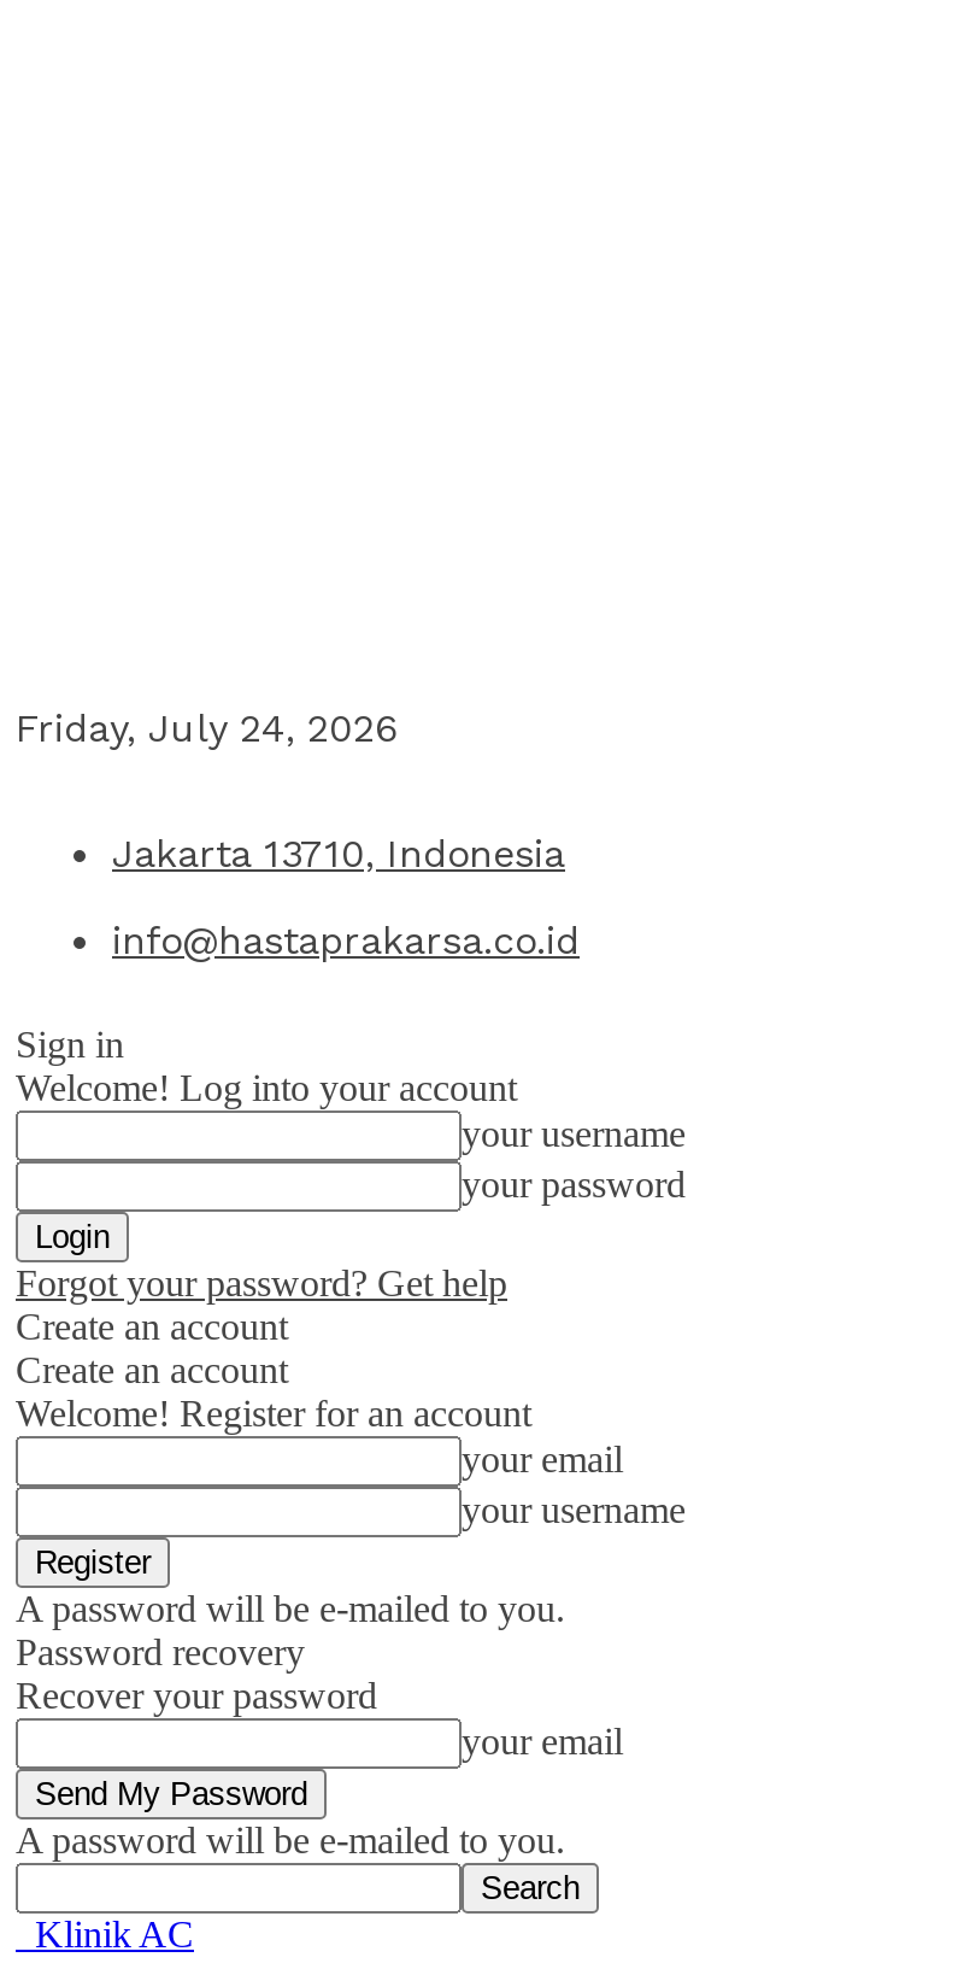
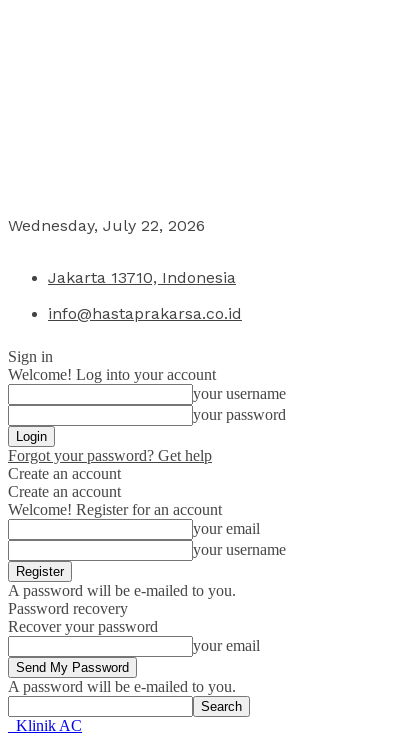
- Friday, July 24, 2026
+ Wednesday, July 22, 2026
